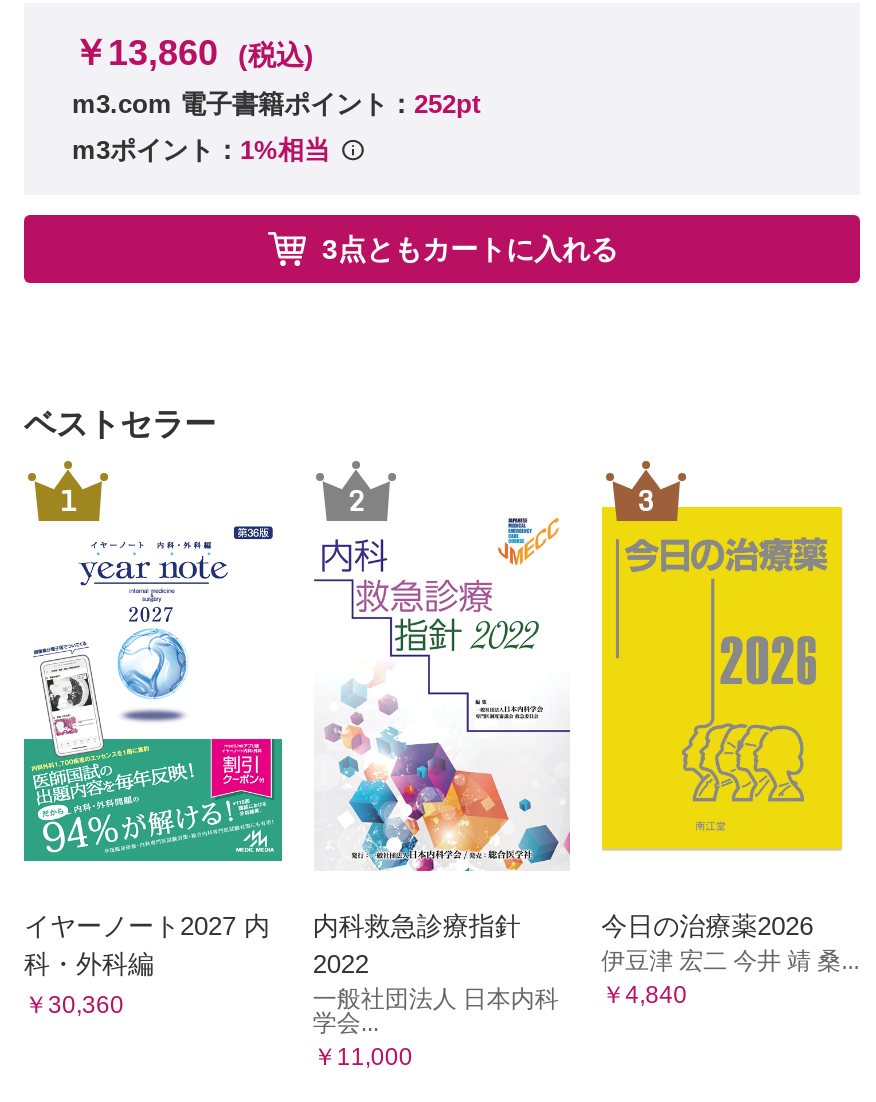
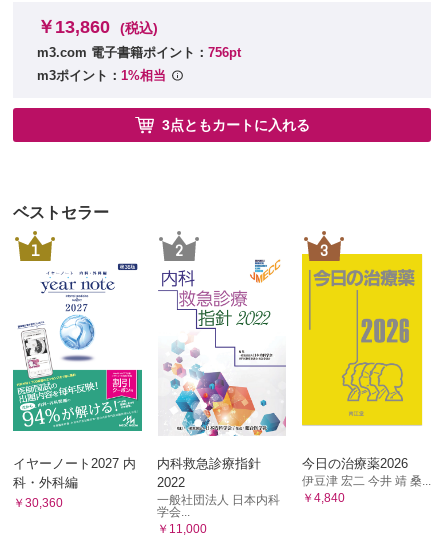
- m3.com 電子書籍ポイント：252pt
+ m3.com 電子書籍ポイント：756pt
